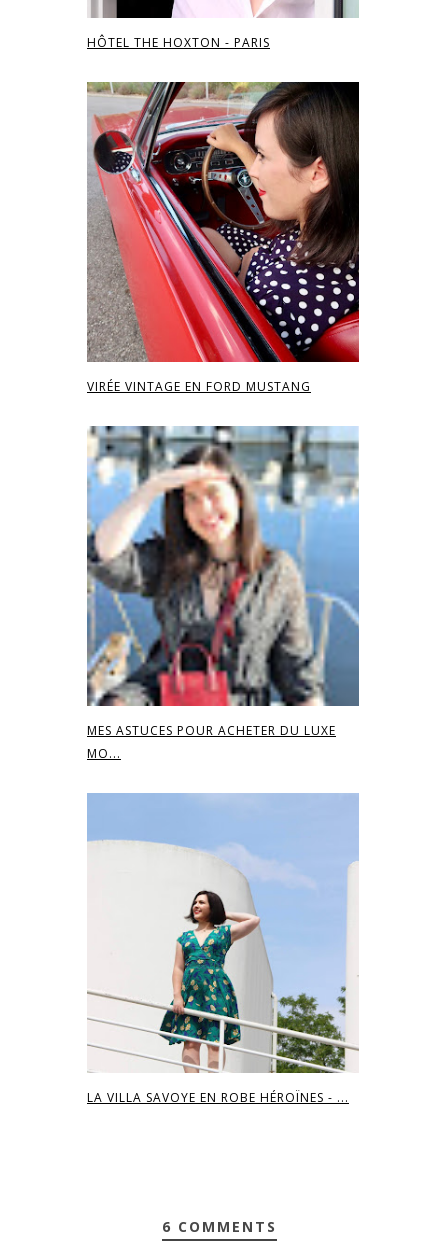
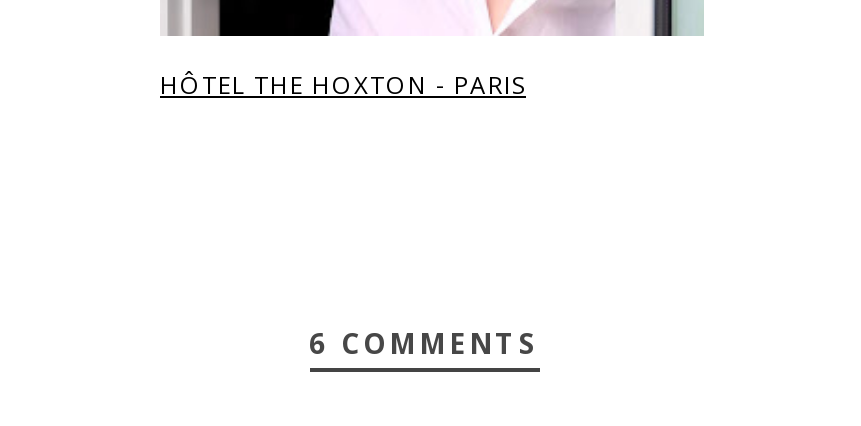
- [image]
- VIRÉE VINTAGE EN FORD MUSTANG

- [image]
- MES ASTUCES POUR ACHETER DU LUXE
- MO...

- [image]
- LA VILLA SAVOYE EN ROBE HÉROÏNES - ...
